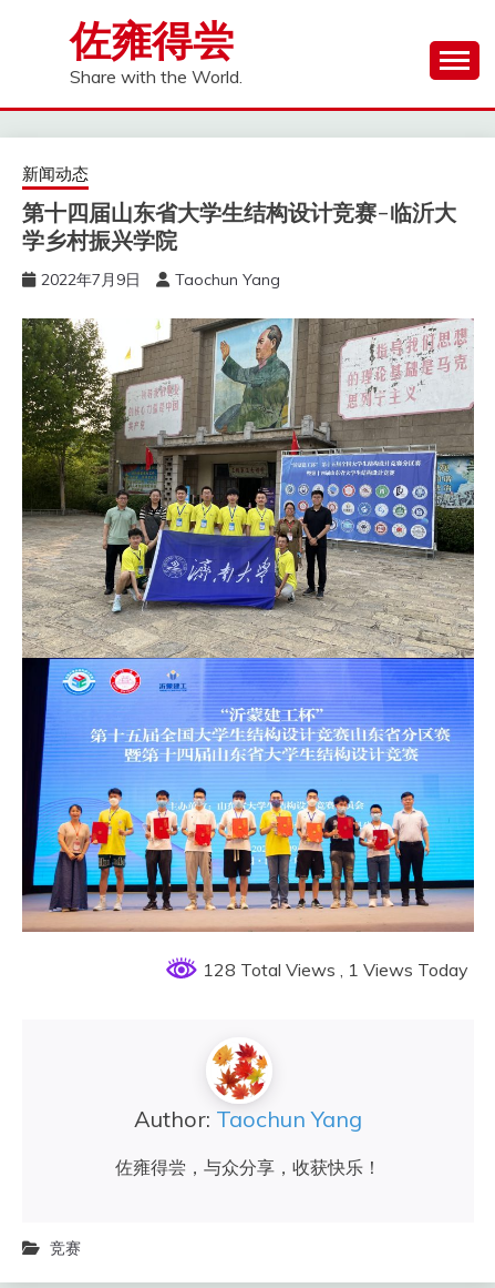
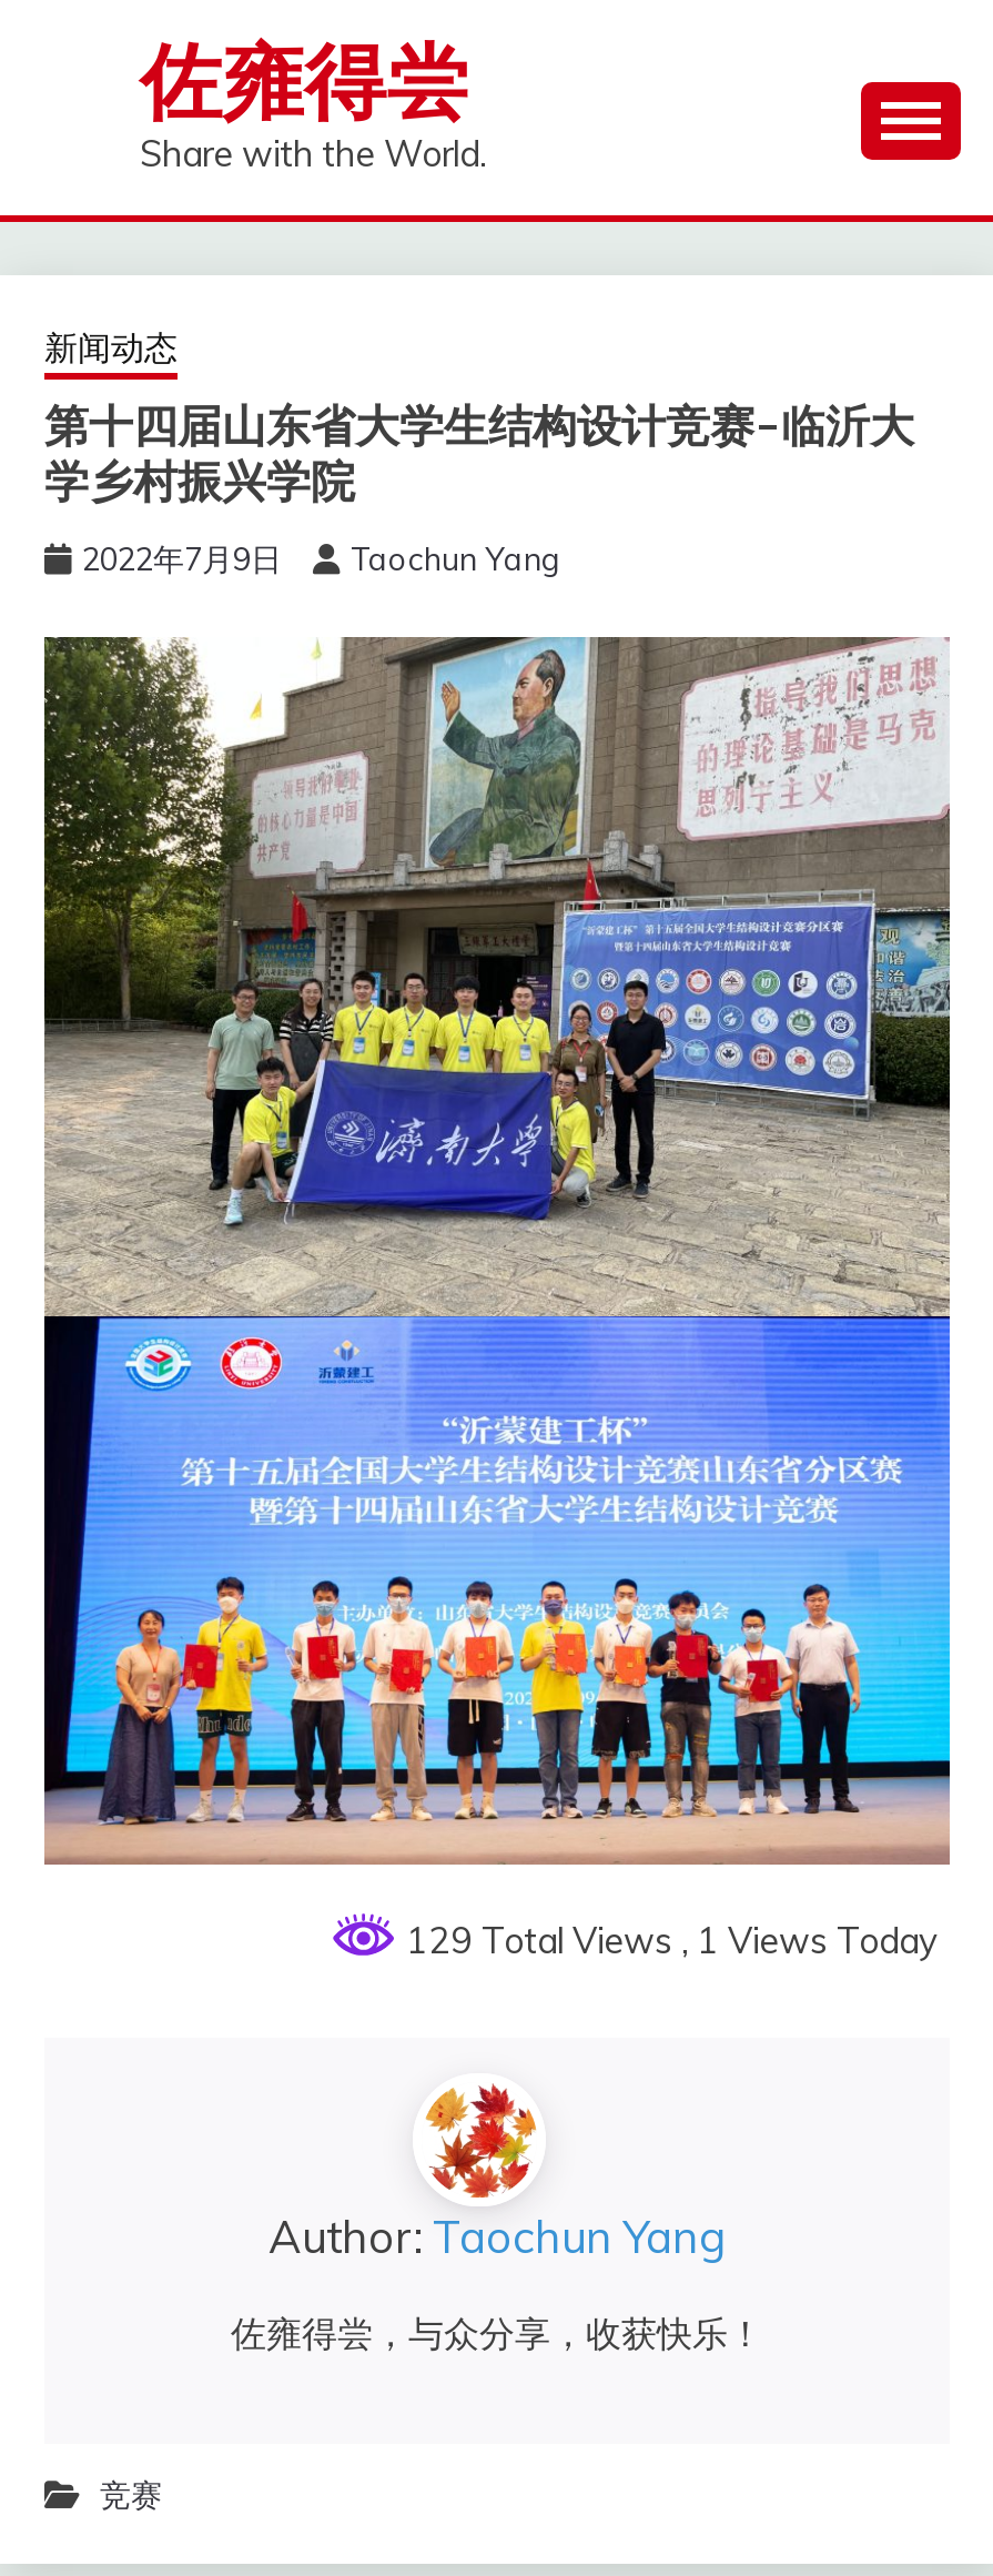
- 128 Total Views, 1 Views Today
+ 129 Total Views, 1 Views Today
